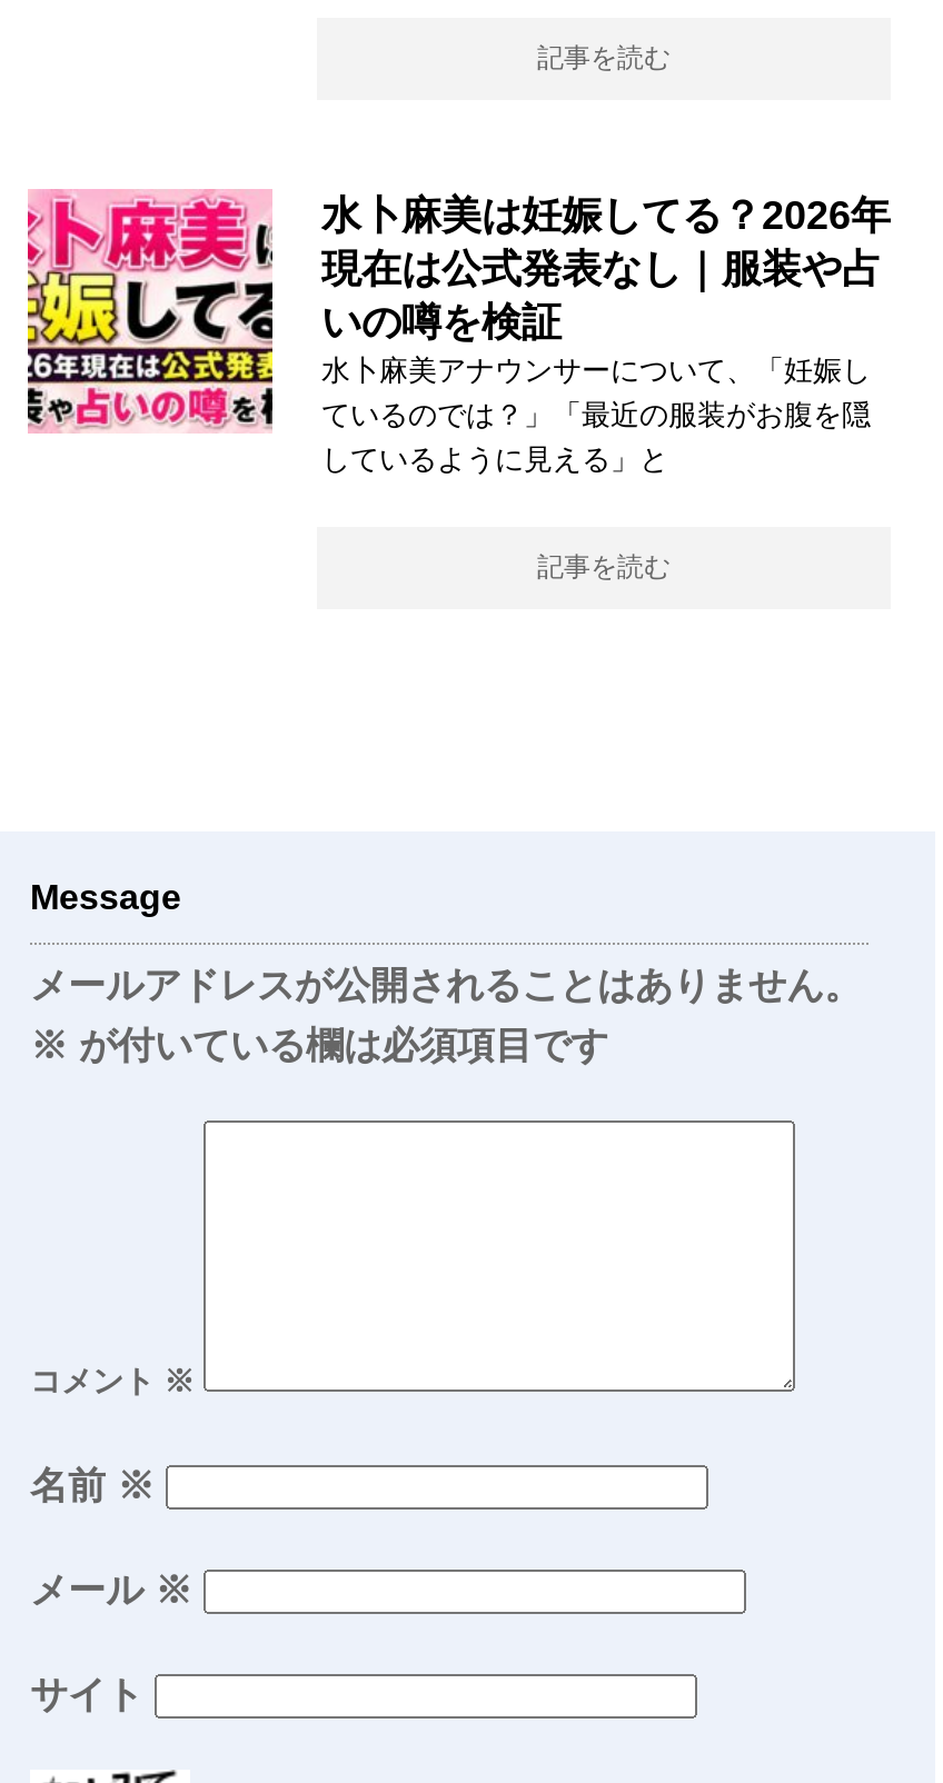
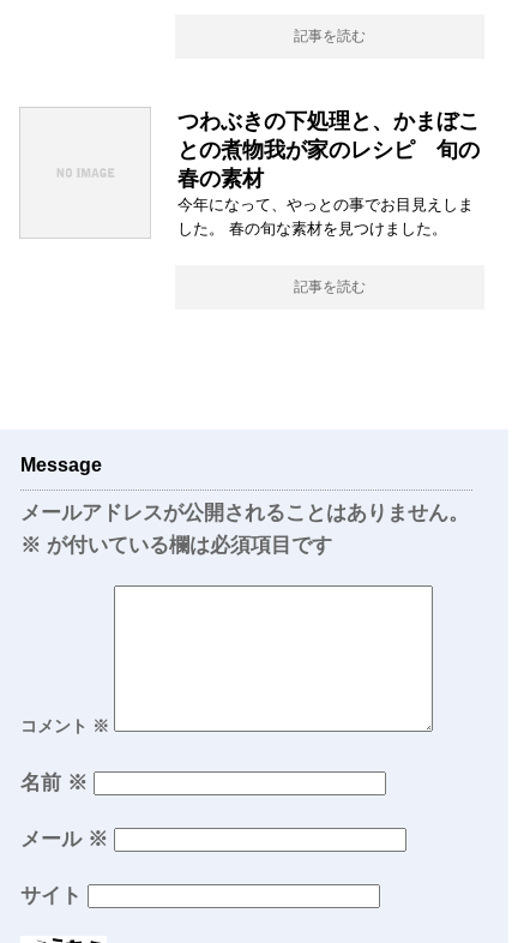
- [image]

- 水卜麻美は妊娠してる？2026年
- 現在は公式発表なし｜服装や占
- いの噂を検証
- 水卜麻美アナウンサーについて、「妊娠し
- ているのでは？」「最近の服装がお腹を隠
- しているように見える」と
+ つわぶきの下処理と、かまぼこ
+ との煮物我が家のレシピ 旬の
+ 春の素材
+ 今年になって、やっとの事でお目見えしま
+ した。 春の旬な素材を見つけました。
